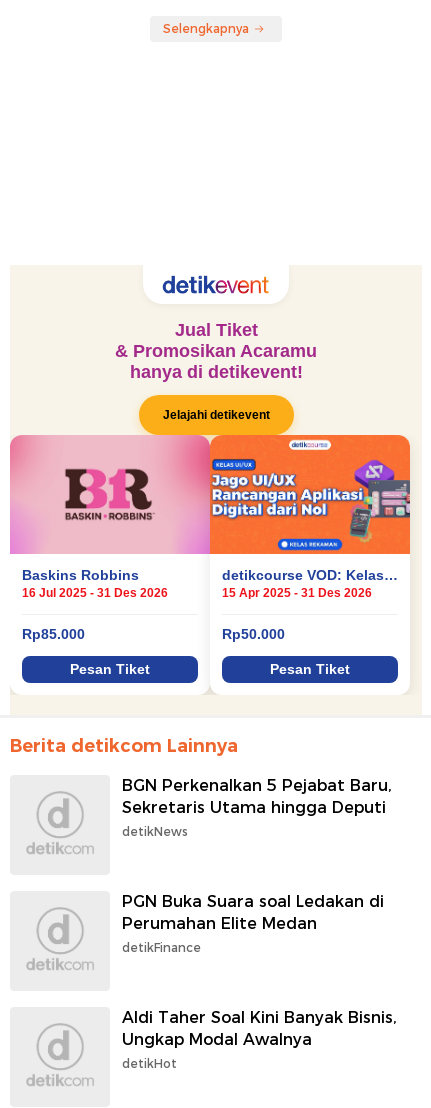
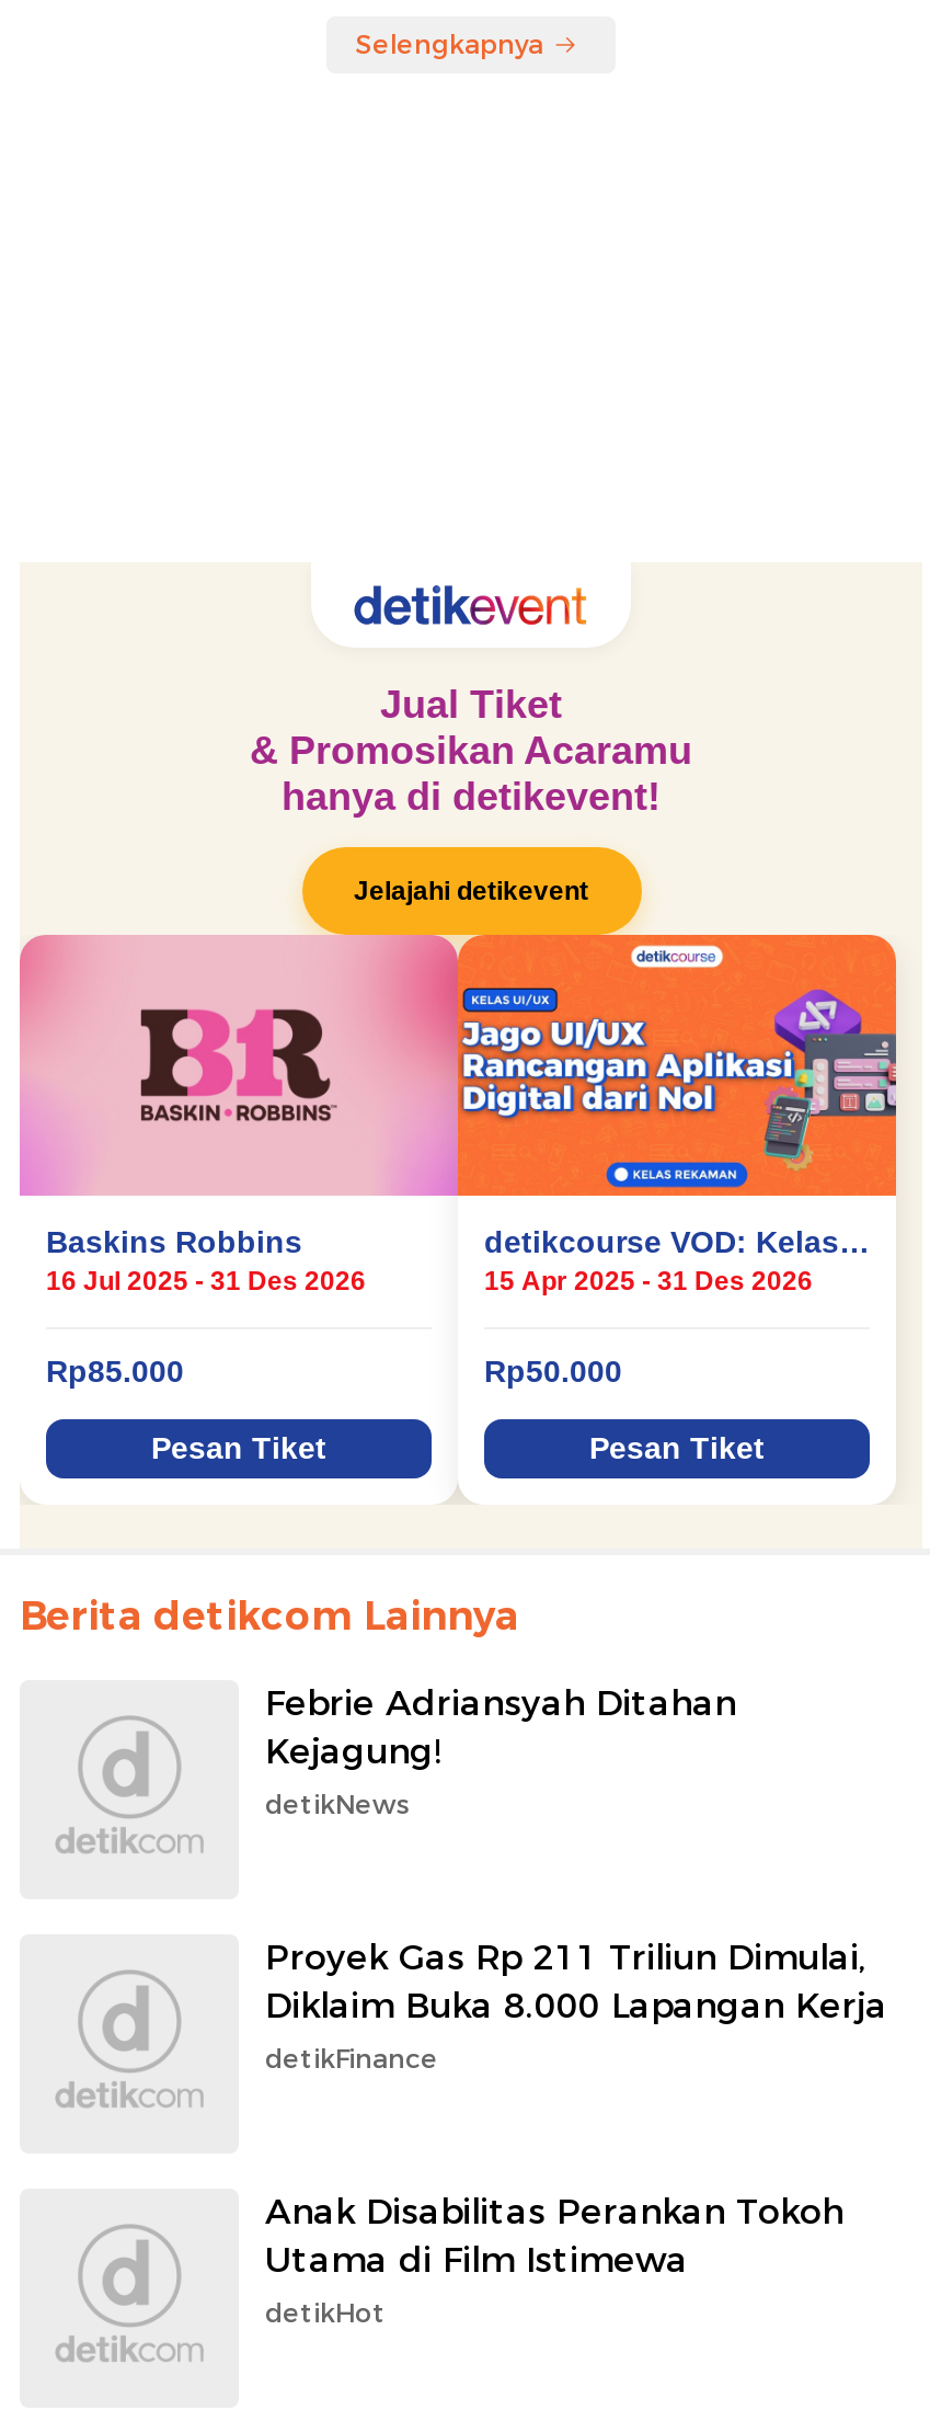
- BGN Perkenalkan 5 Pejabat Baru,
- Sekretaris Utama hingga Deputi
+ Febrie Adriansyah Ditahan
+ Kejagung!

- PGN Buka Suara soal Ledakan di
- Perumahan Elite Medan
+ Proyek Gas Rp 211 Triliun Dimulai,
+ Diklaim Buka 8.000 Lapangan Kerja

- Aldi Taher Soal Kini Banyak Bisnis,
- Ungkap Modal Awalnya
+ Anak Disabilitas Perankan Tokoh
+ Utama di Film Istimewa
